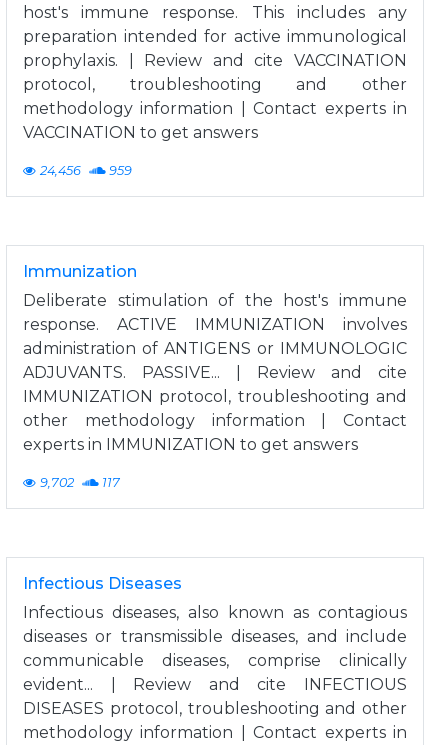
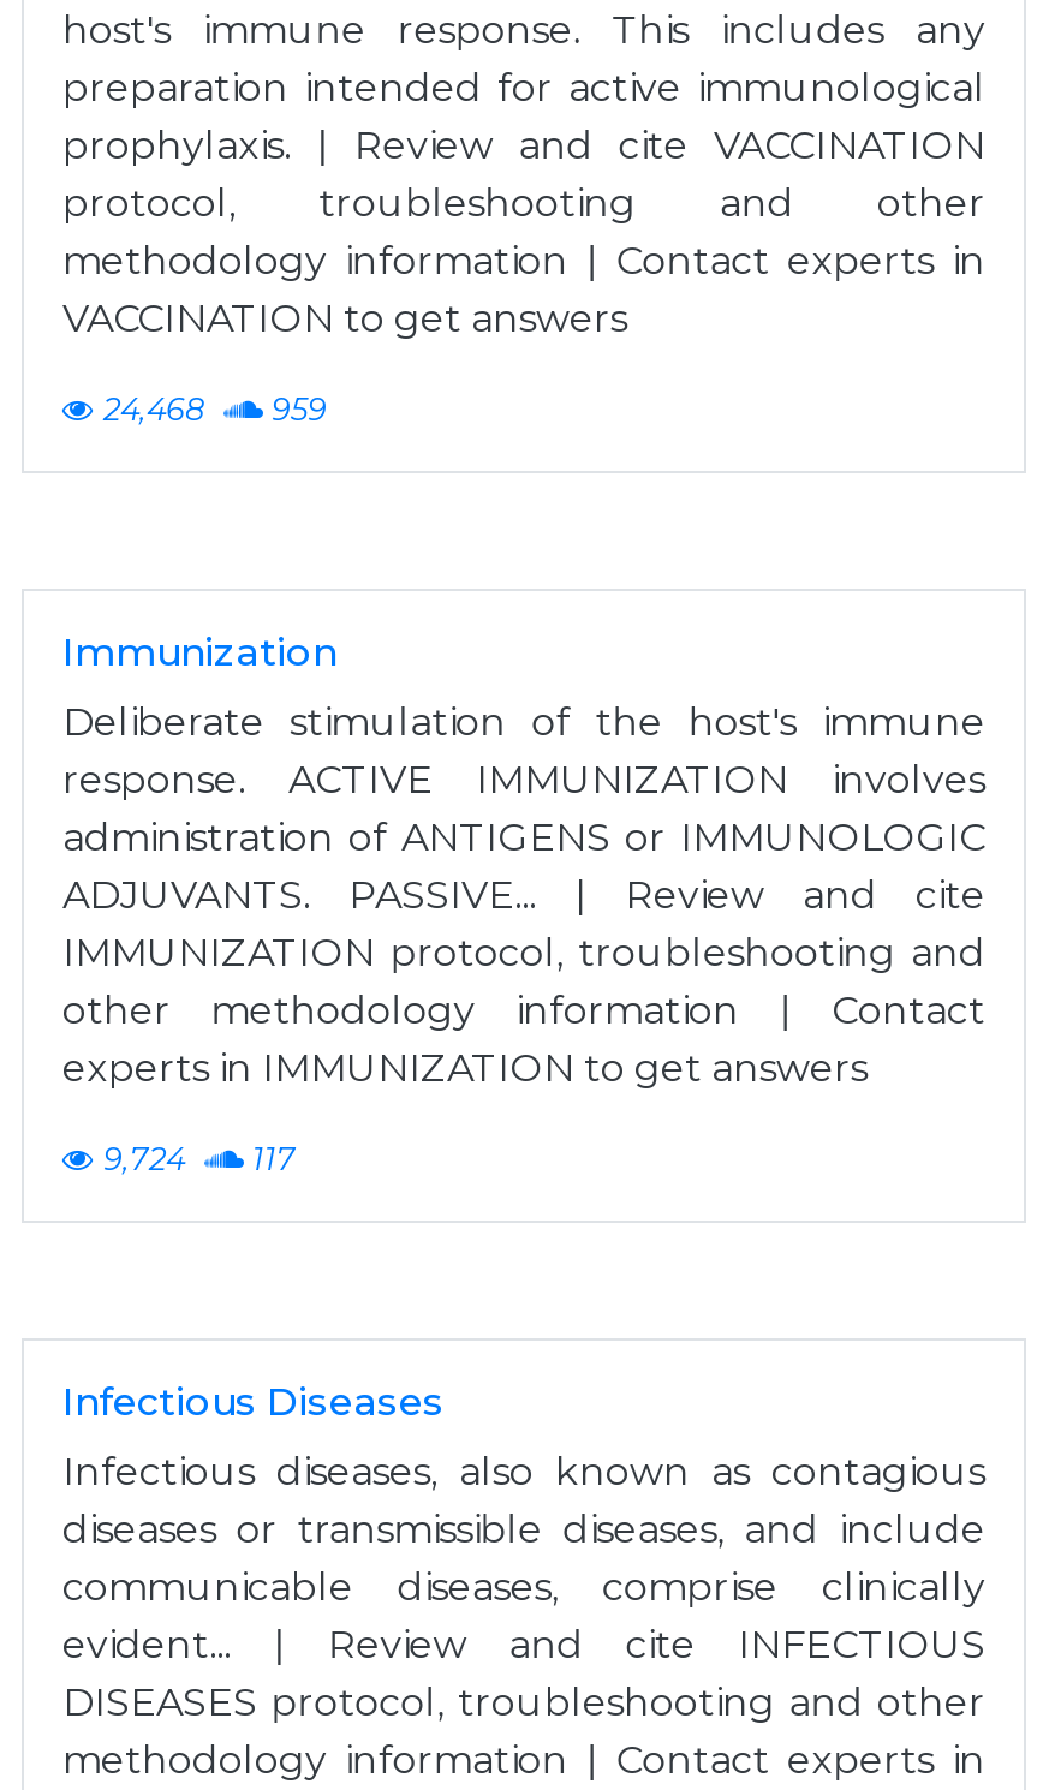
- 24,456 959
+ 24,468 959

- 9,702 117
+ 9,724 117
